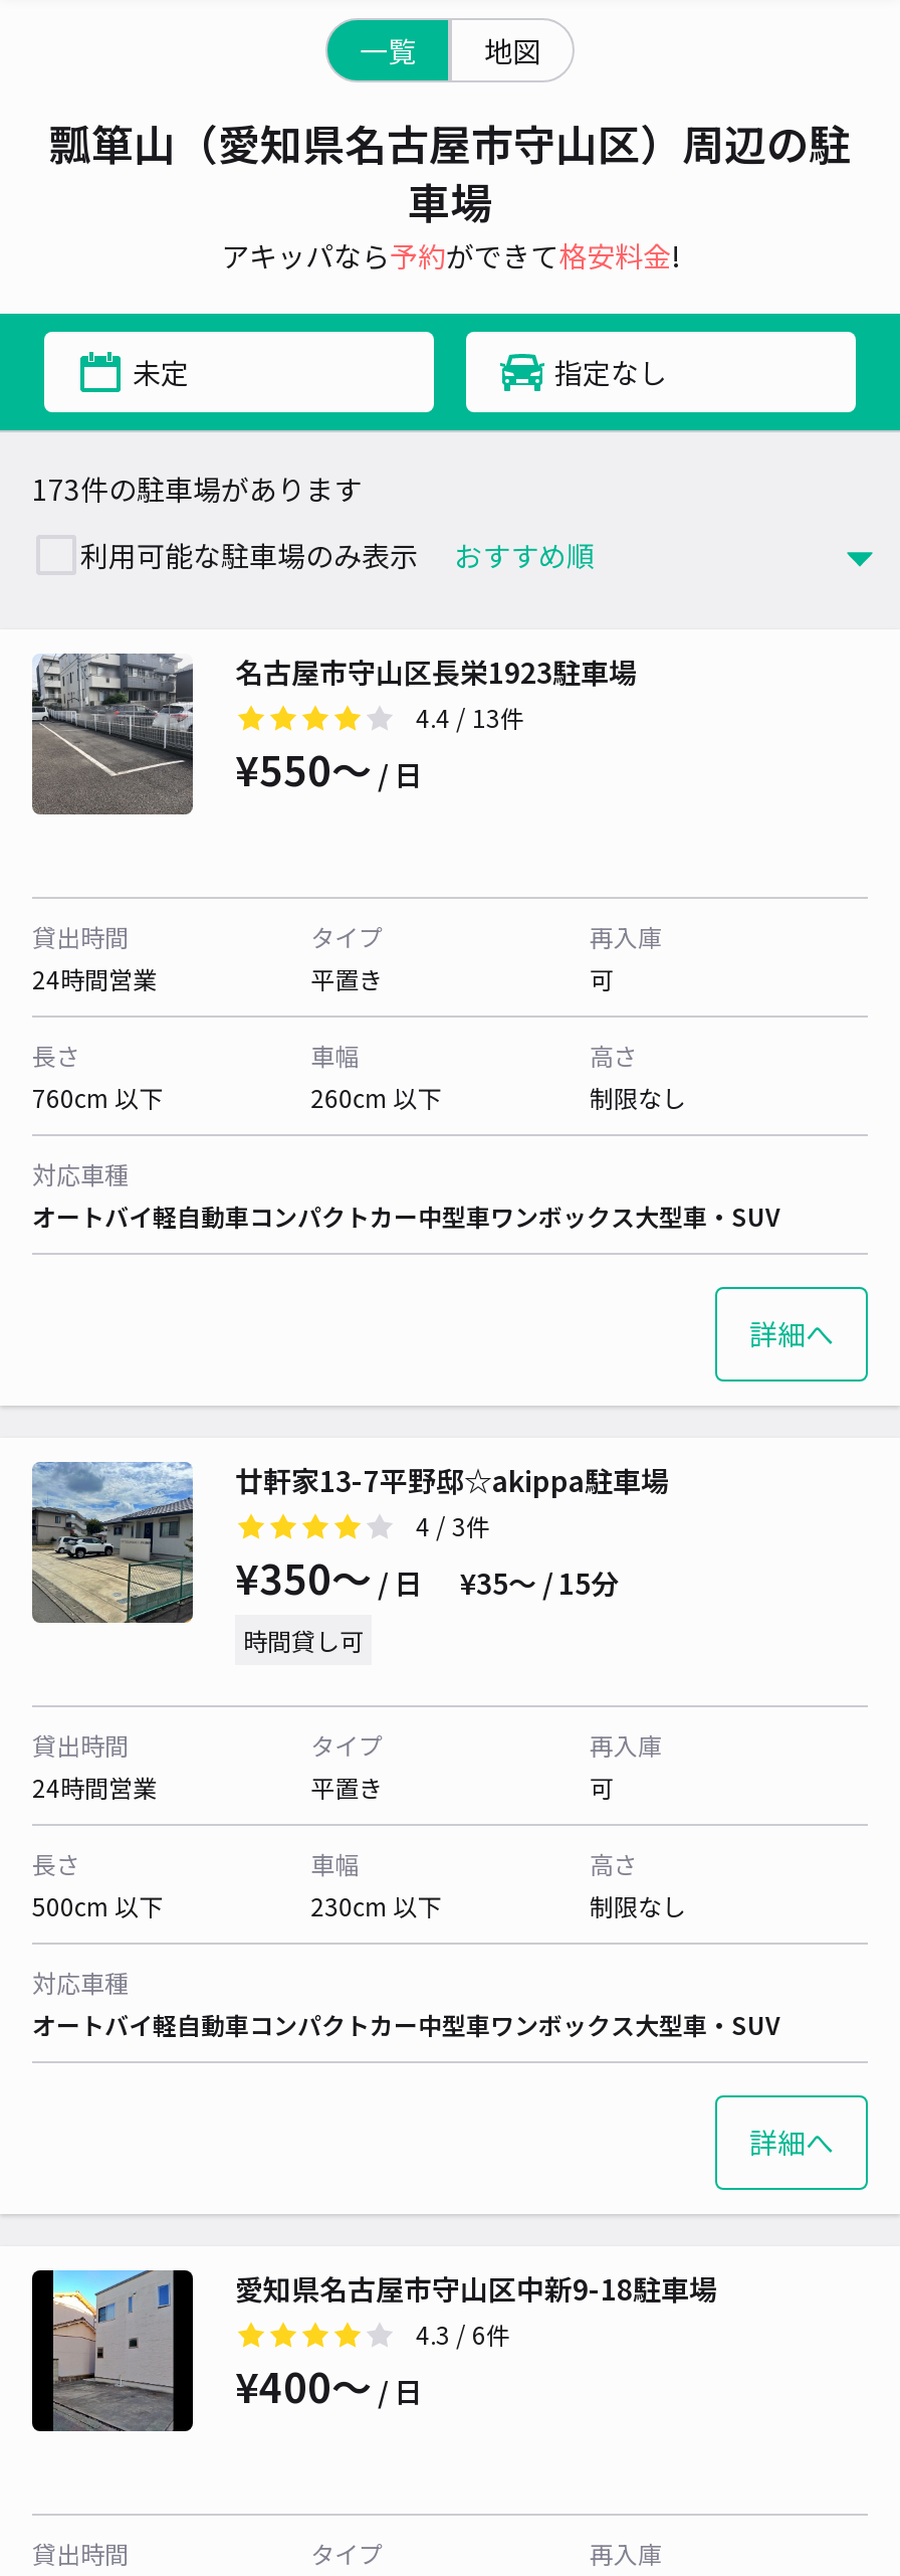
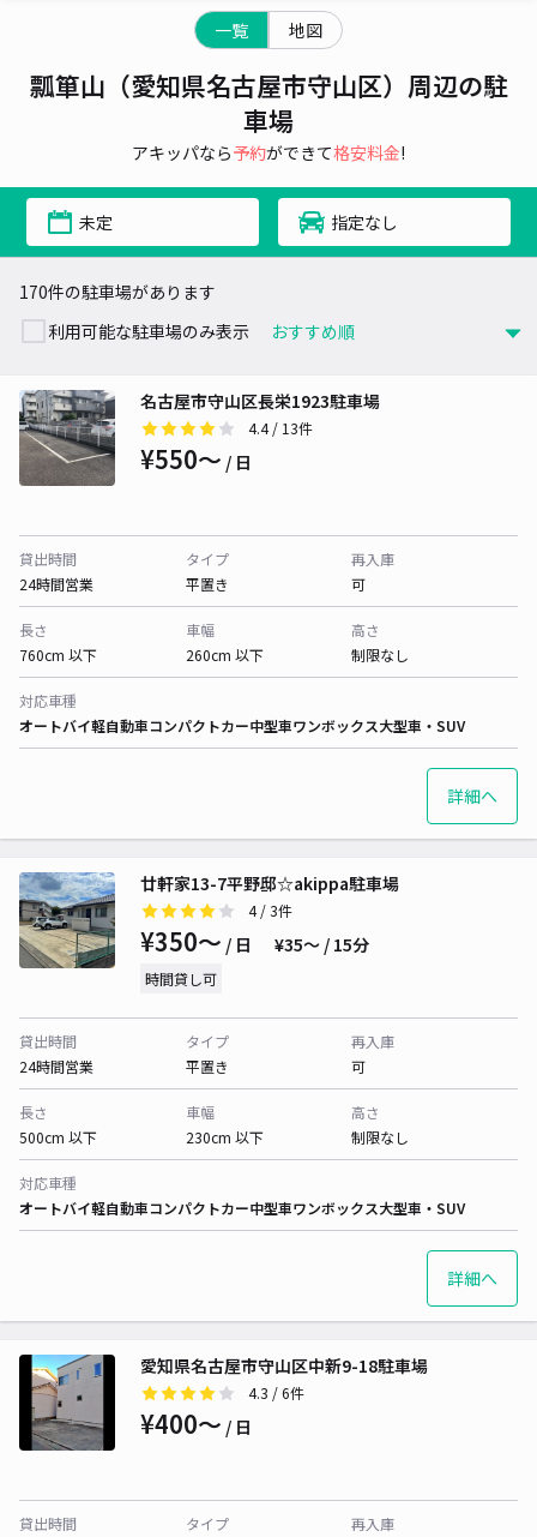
- 173件の駐車場があります
+ 170件の駐車場があります
